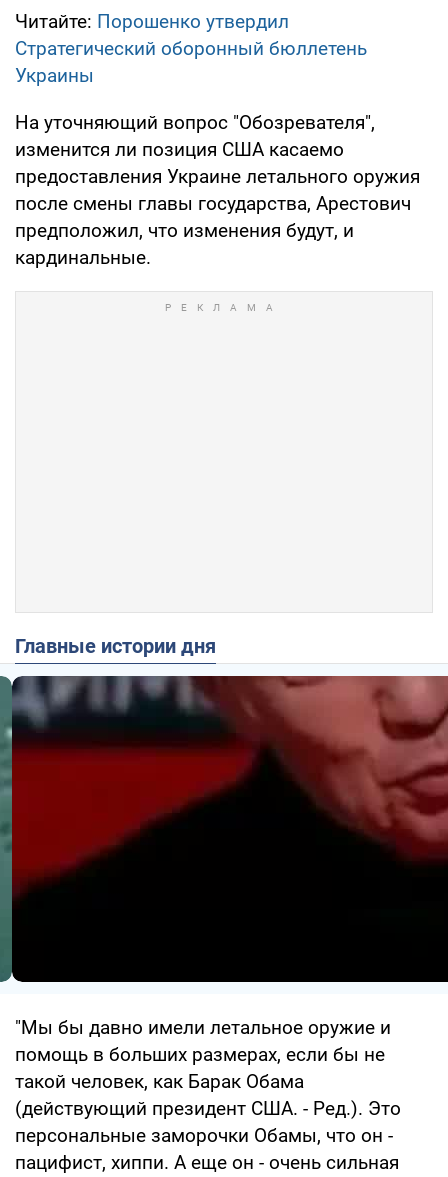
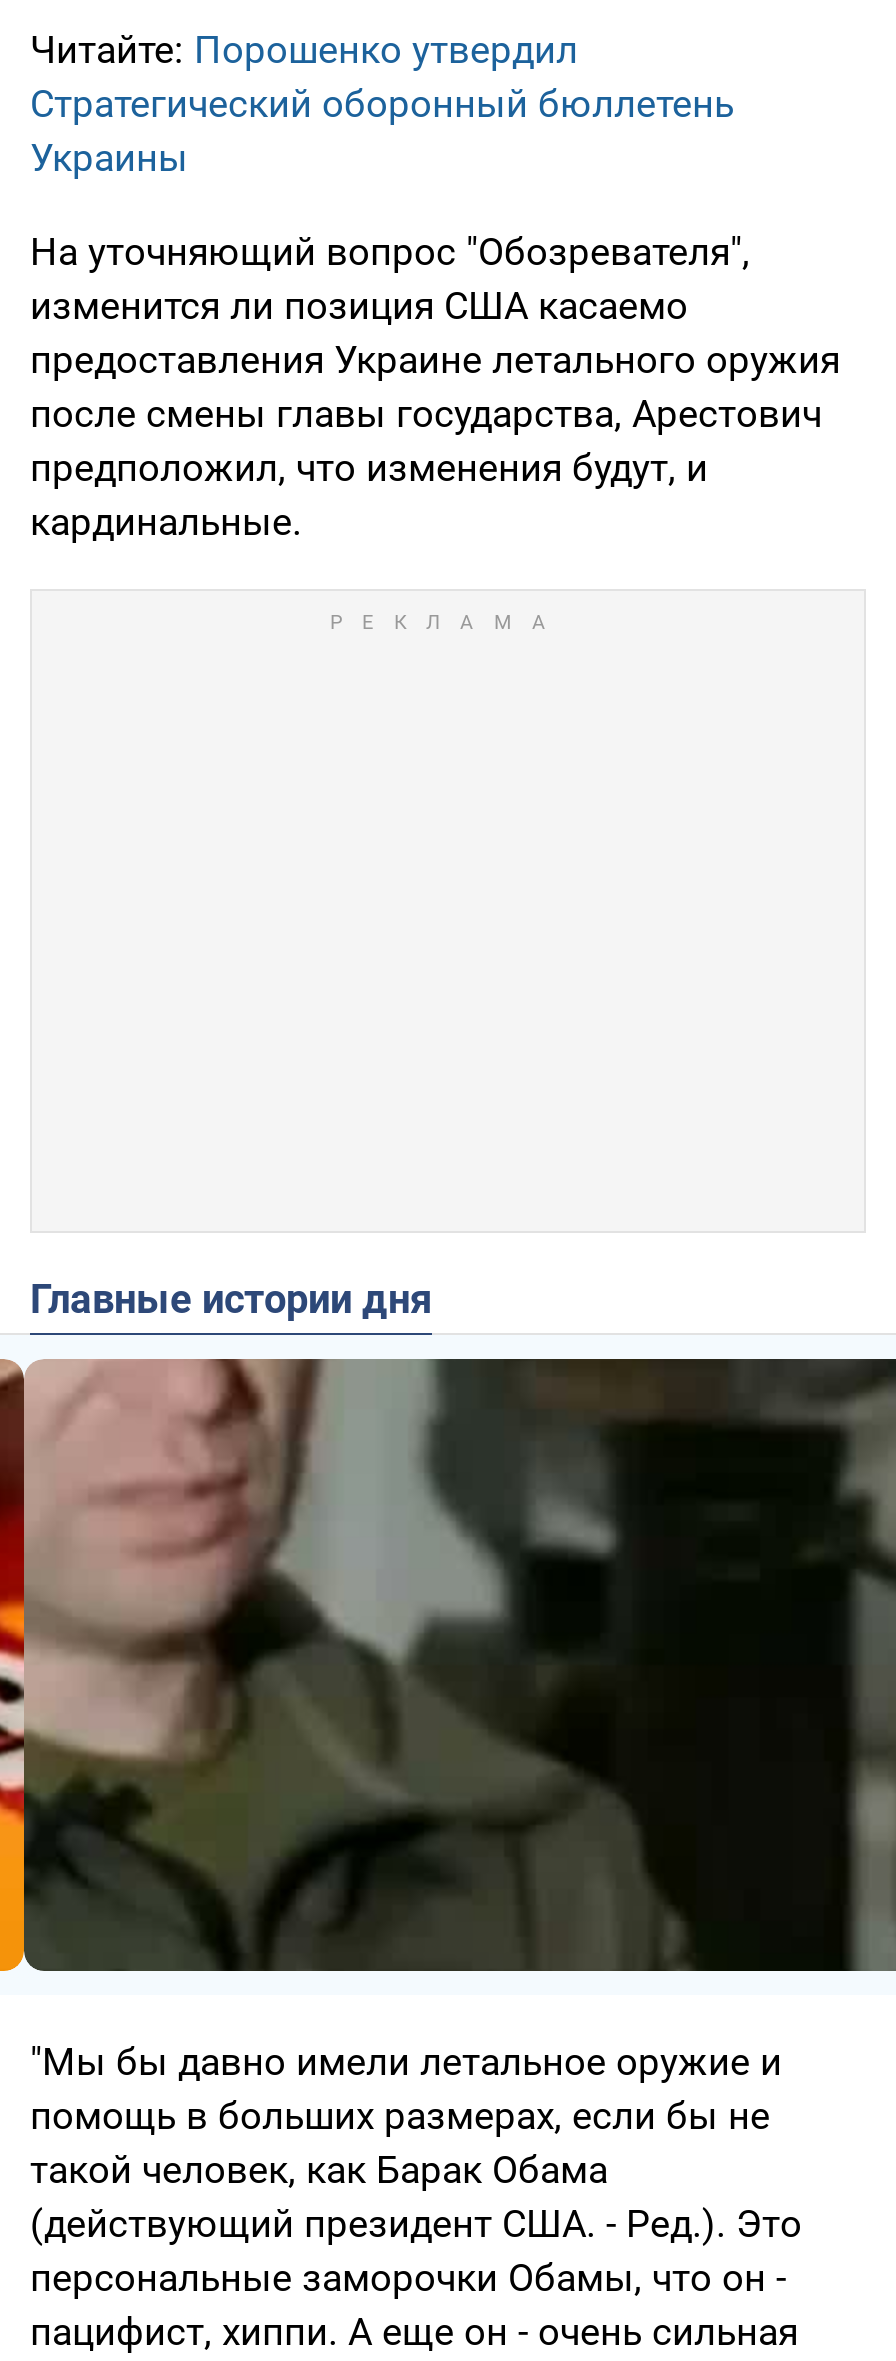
- [image]
+ [image]
